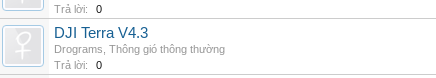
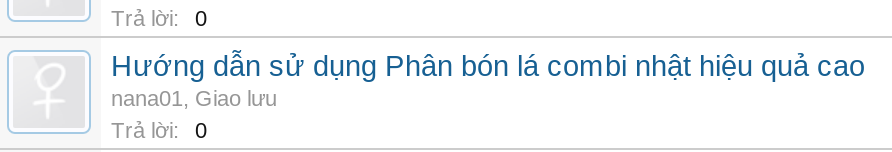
- DJI Terra V4.3
- Drograms, Thông gió thông thường
+ Hướng dẫn sử dụng Phân bón lá combi nhật hiệu quả cao
+ nana01, Giao lưu
